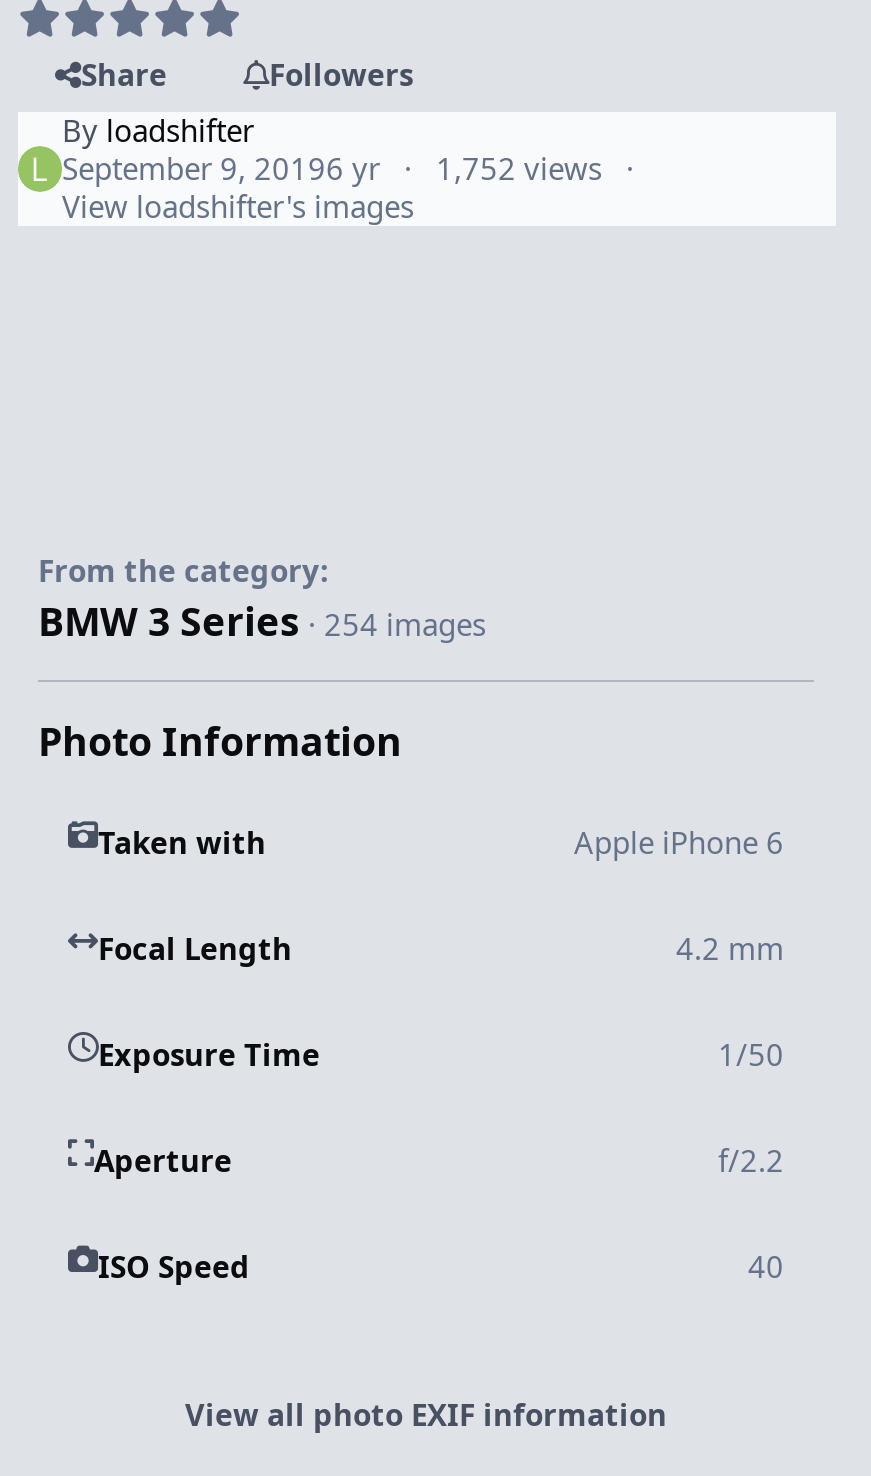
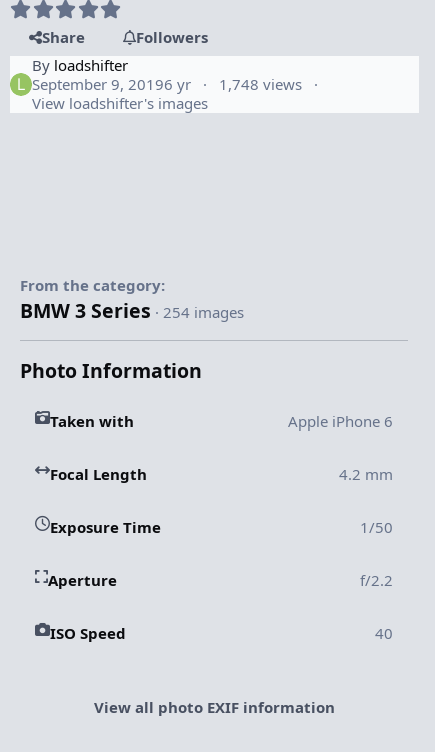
- September 9, 20196 yr 1,752 views
+ September 9, 20196 yr 1,748 views
